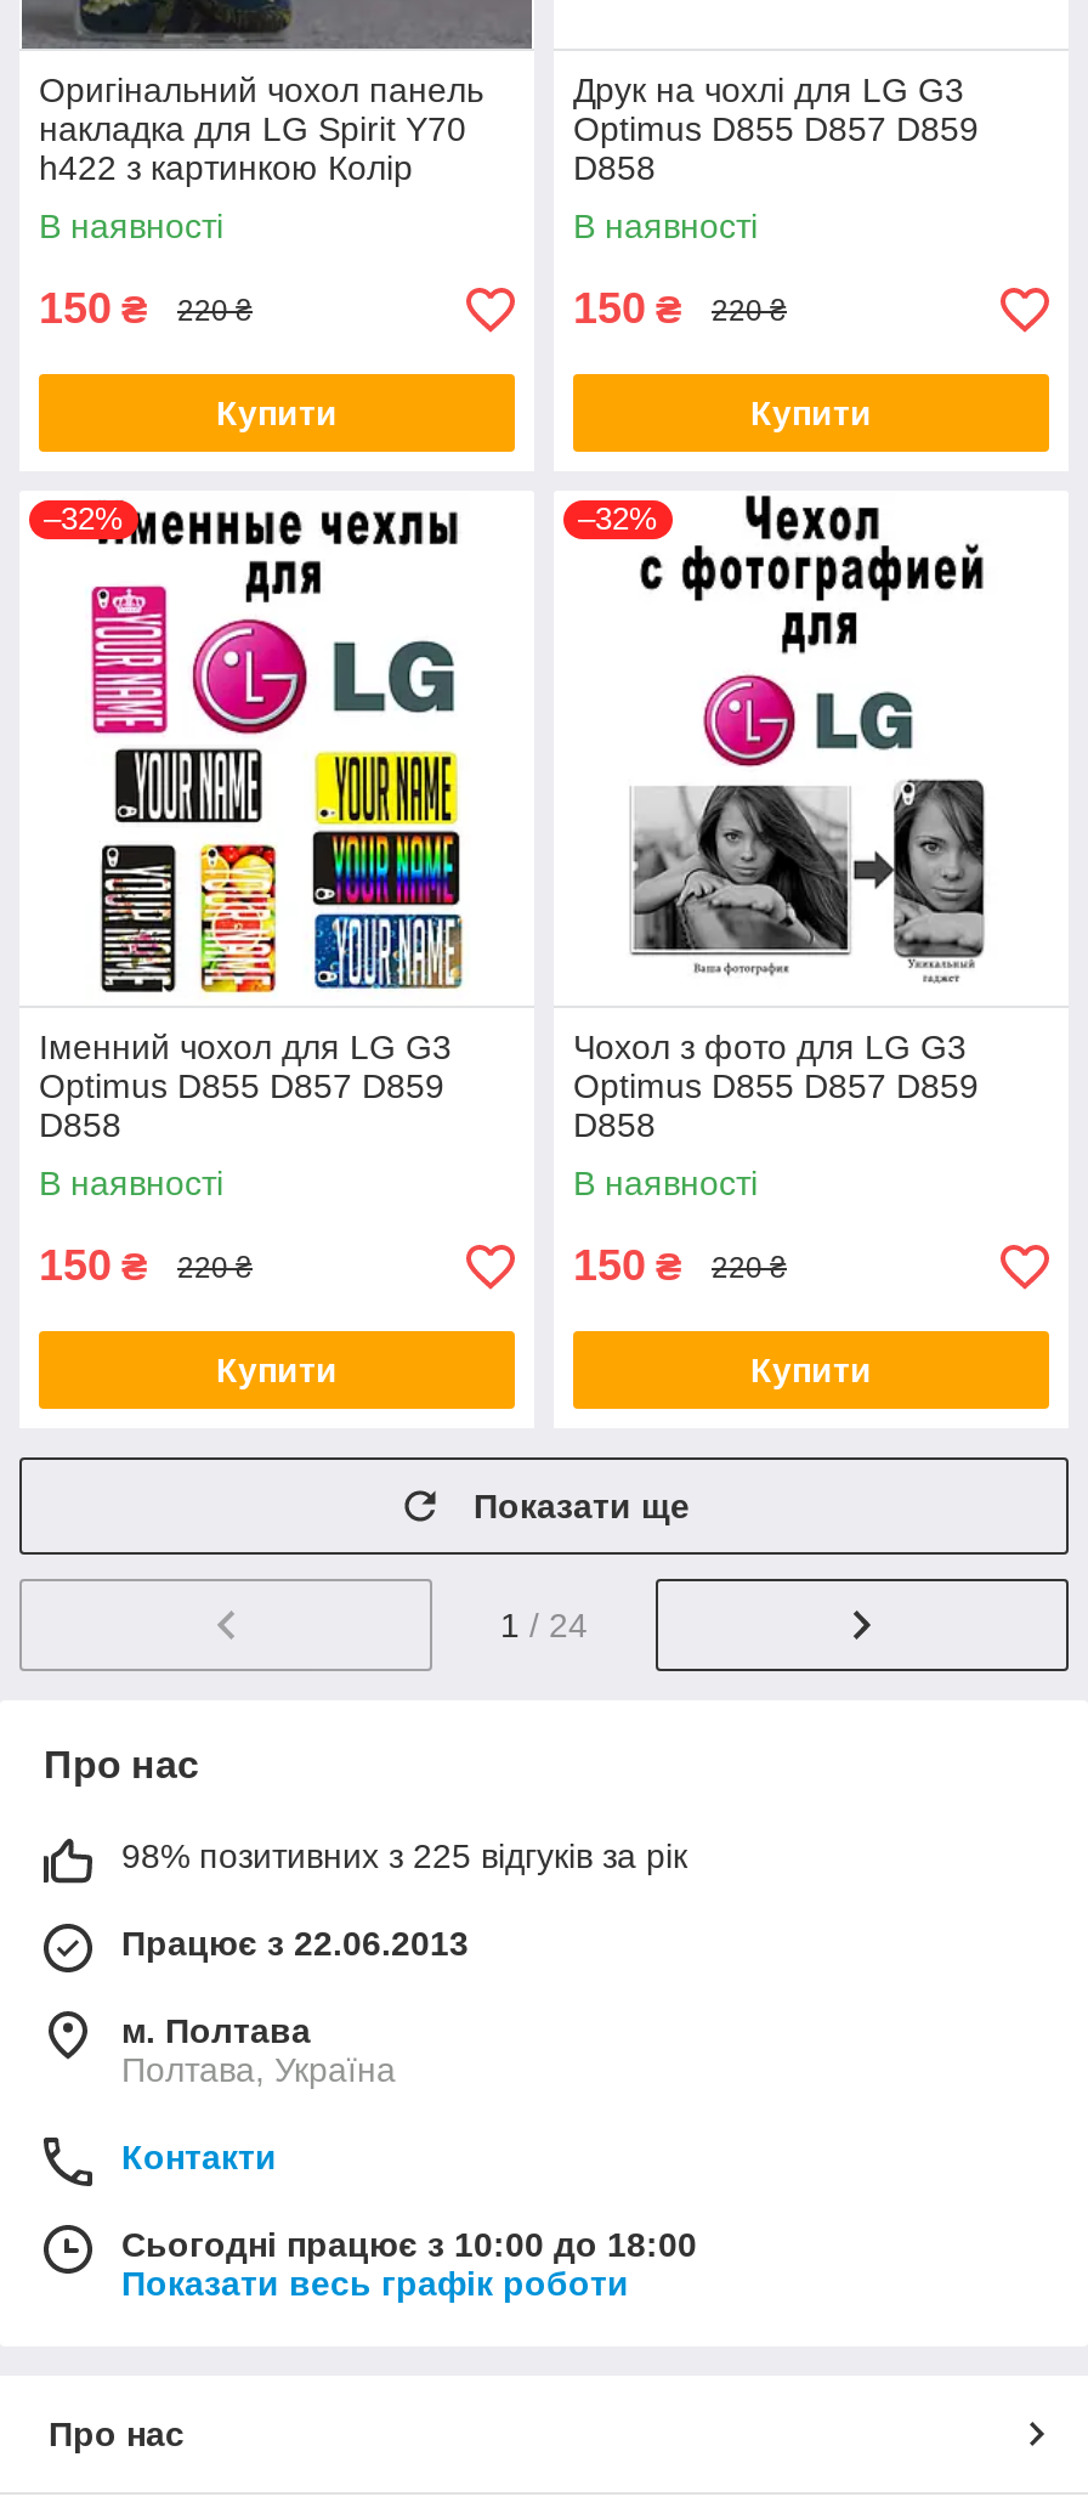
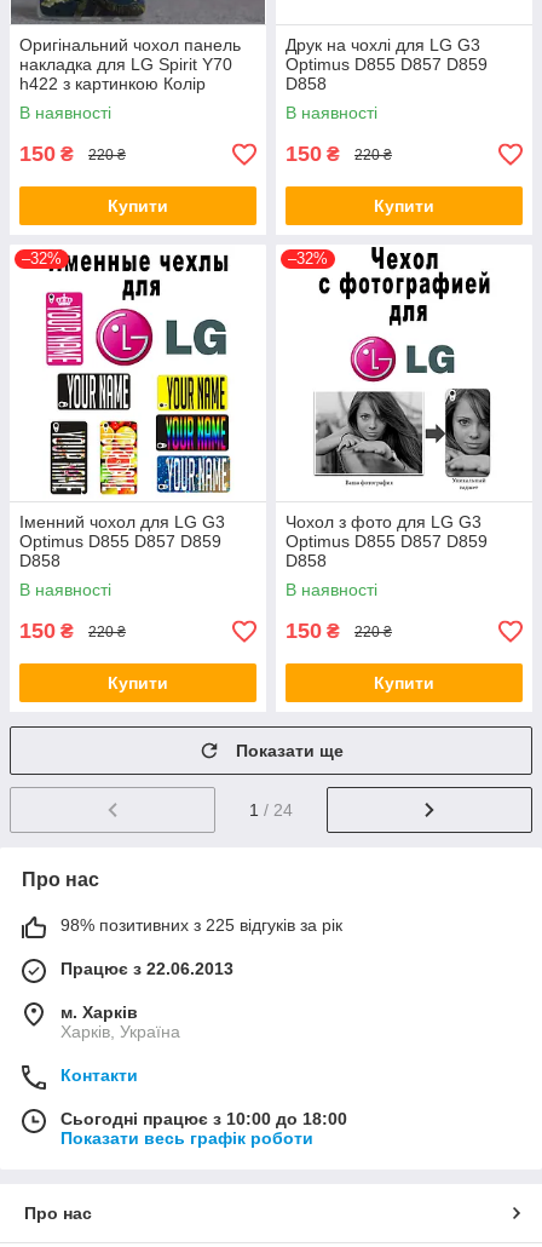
- м. Полтава
+ м. Харків

- Полтава, Україна
+ Харків, Україна
